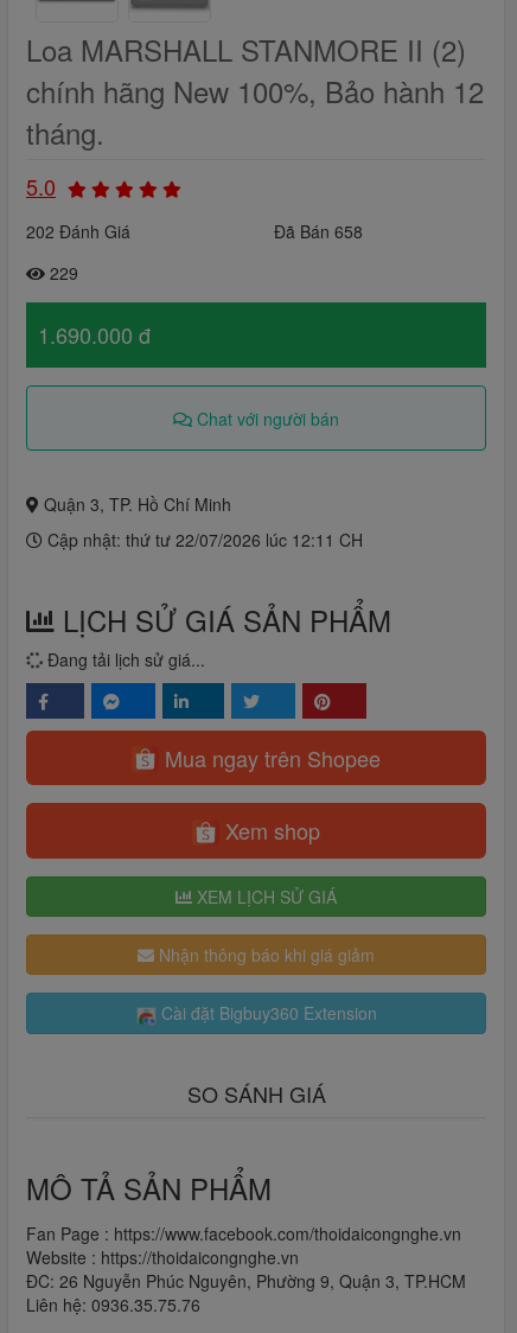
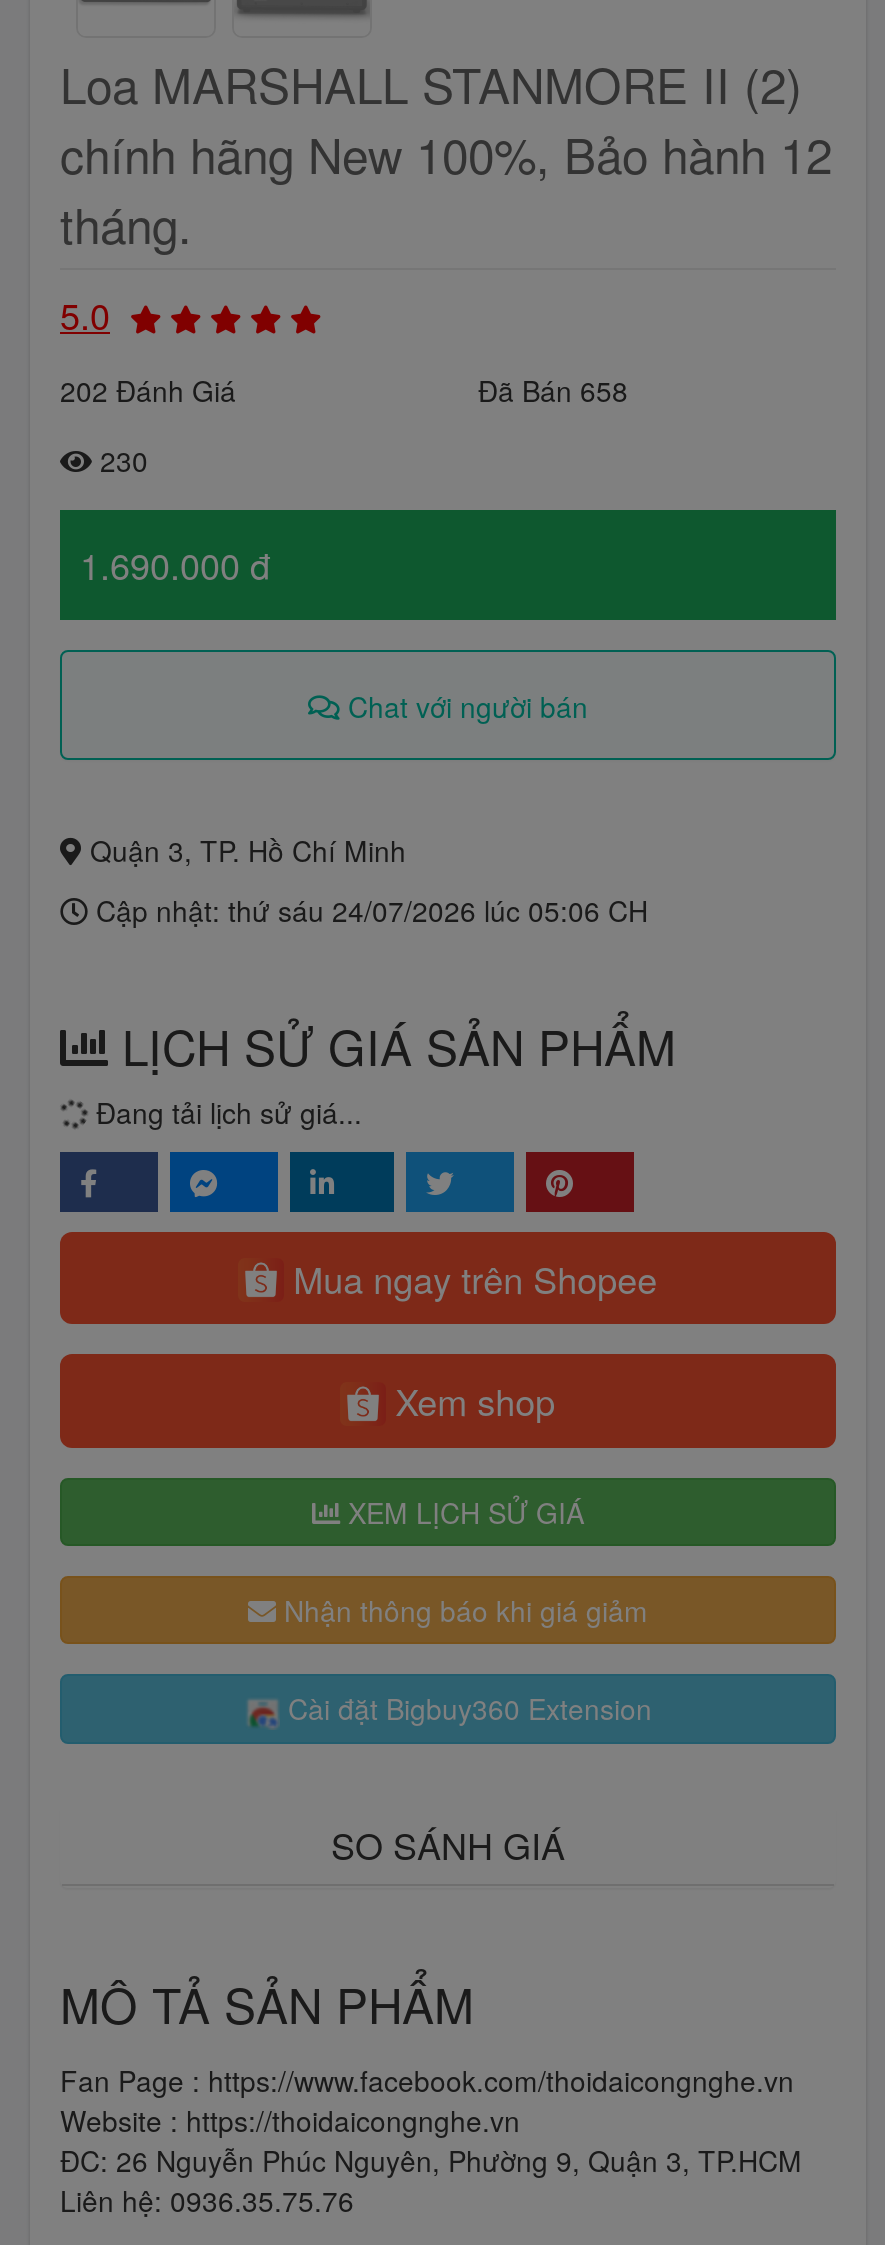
- 229
+ 230

- Cập nhật: thứ tư 22/07/2026 lúc 12:11 CH
+ Cập nhật: thứ sáu 24/07/2026 lúc 05:06 CH
